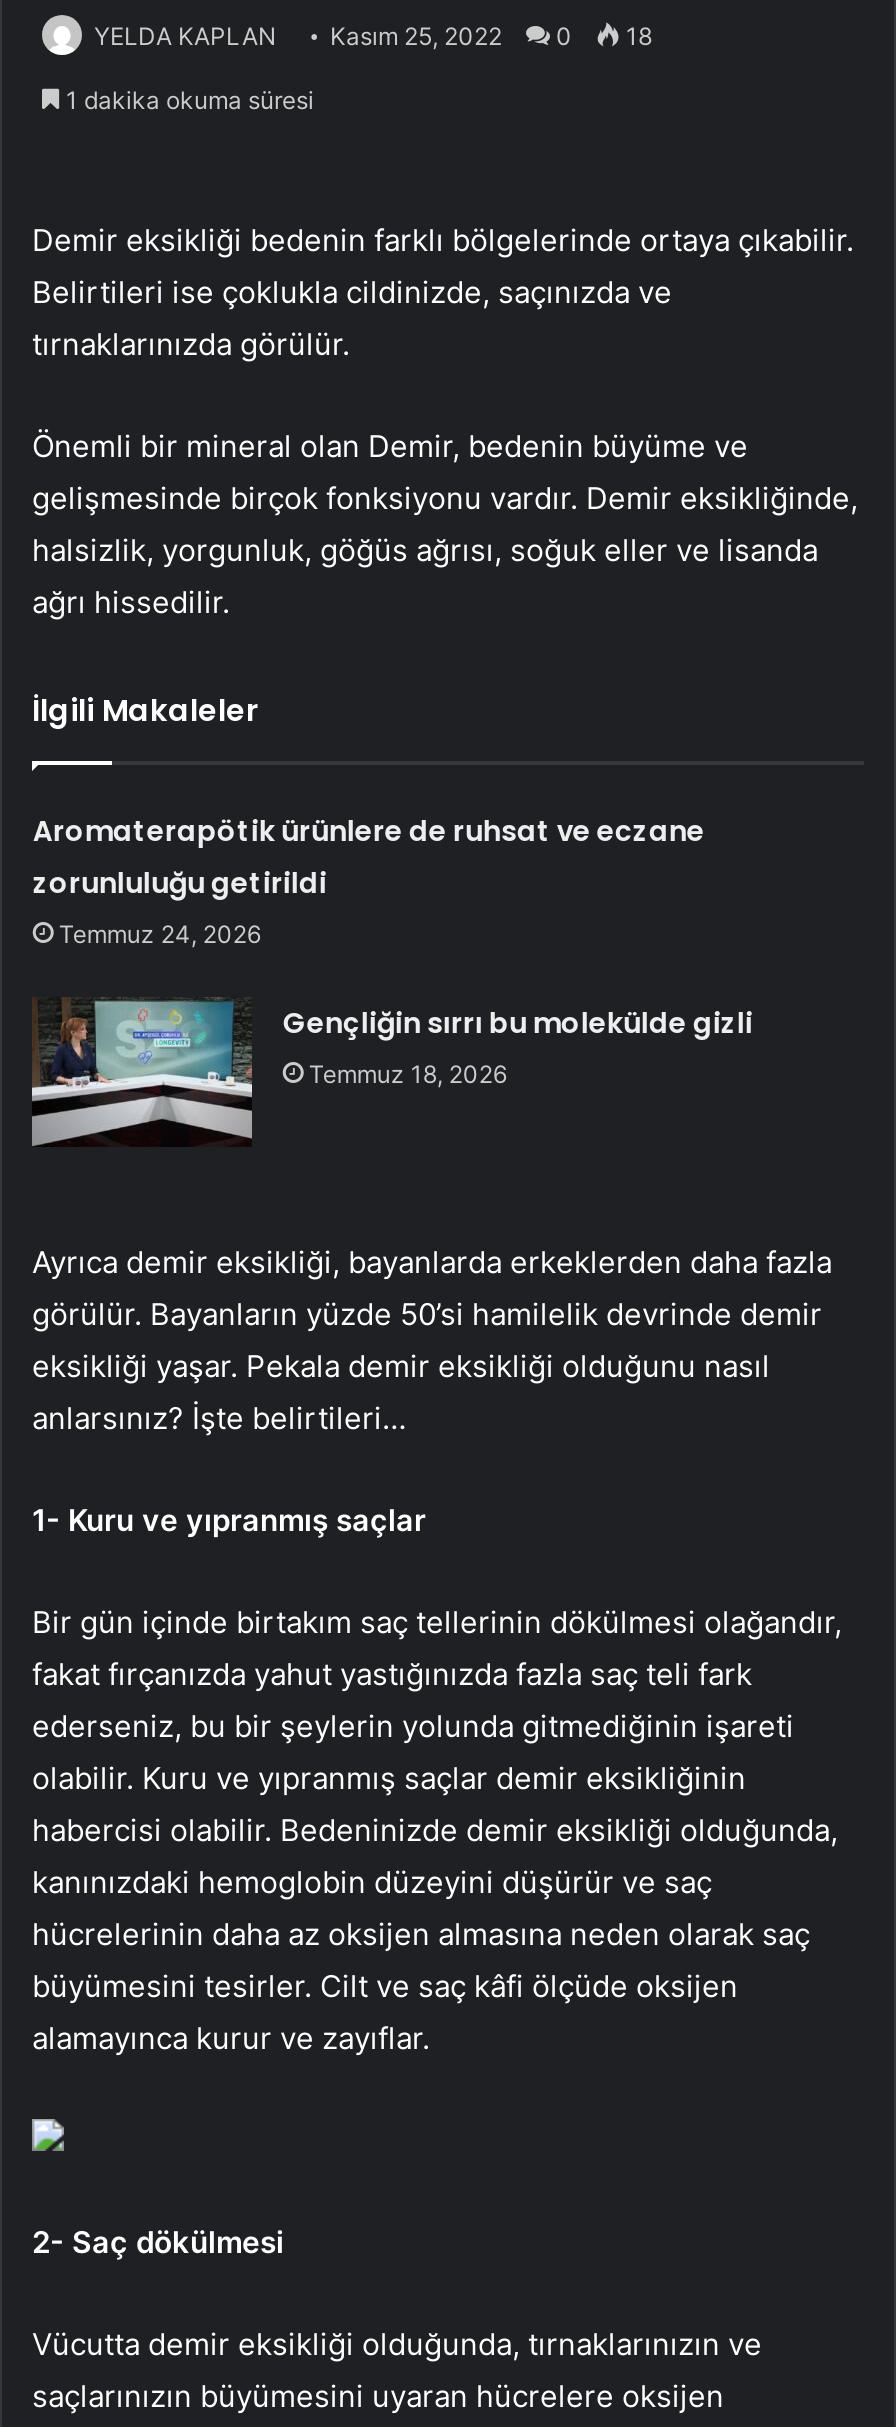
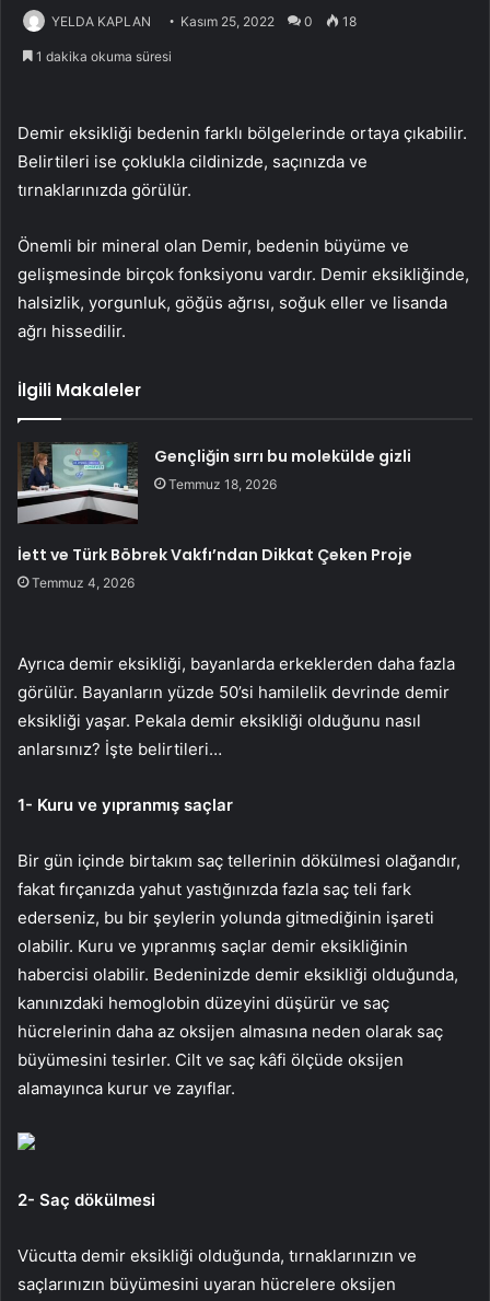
- Aromaterapötik ürünlere de ruhsat ve eczane
- zorunluluğu getirildi
- Temmuz 24, 2026

moved up: [image] | Gençliğin sırrı bu molekülde gizli | Temmuz 18, 2026

+ İett ve Türk Böbrek Vakfı’ndan Dikkat Çeken Proje
+ Temmuz 4, 2026
